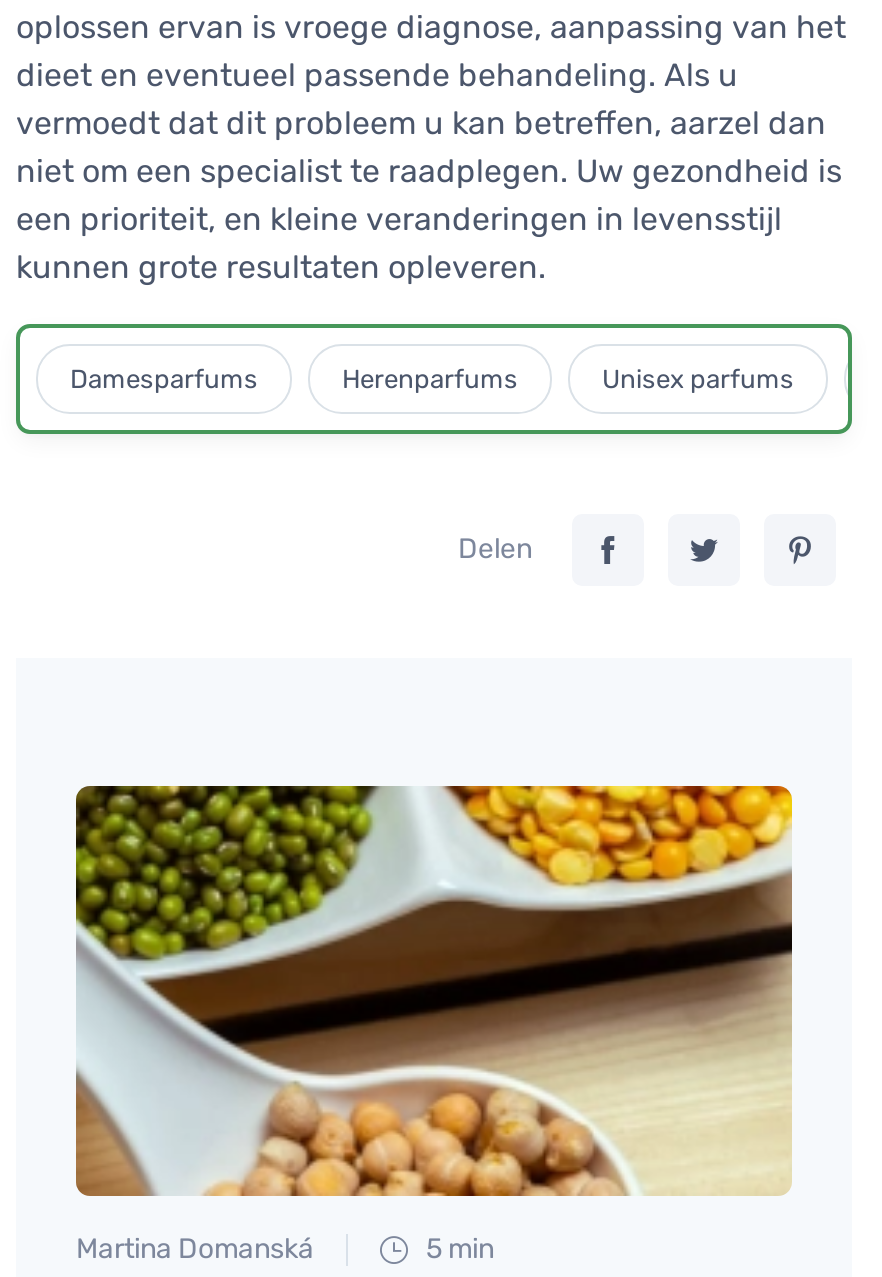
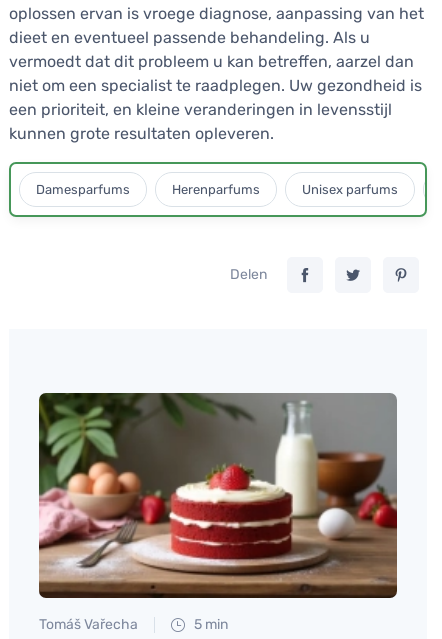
- [image]
- Martina Domanská
+ [image]
+ Tomáš Vařecha
